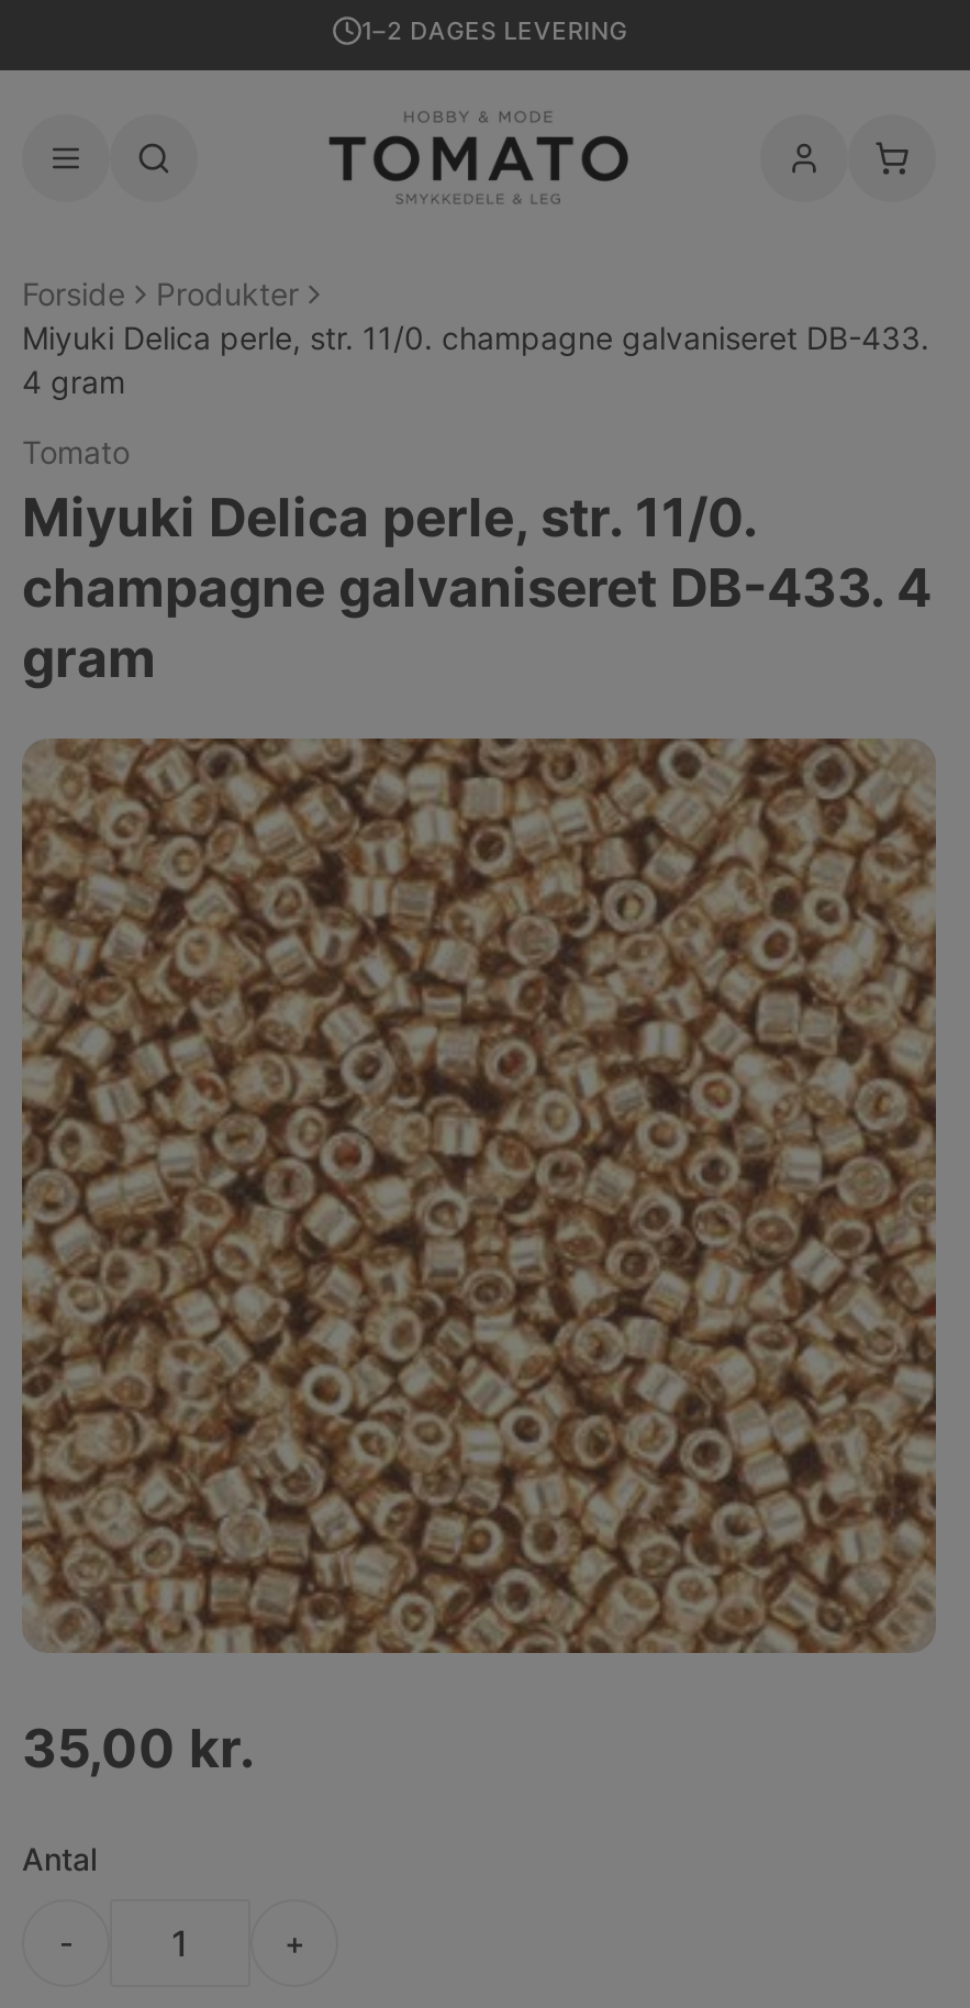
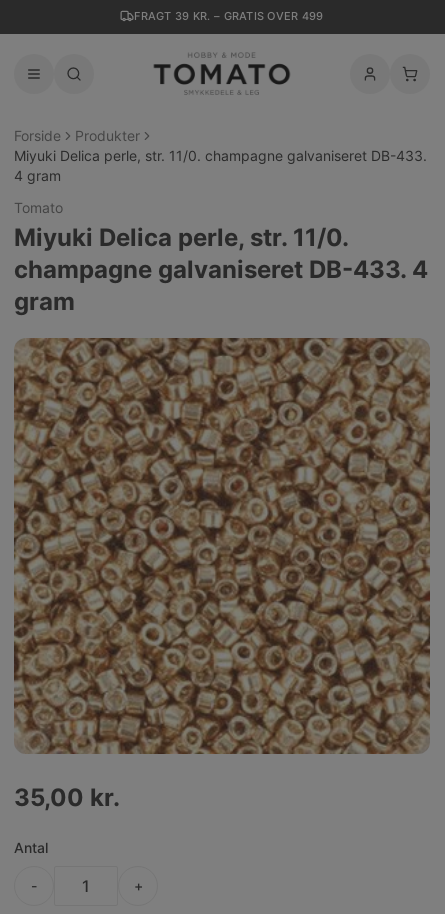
- 1–2 DAGES LEVERING
+ FRAGT 39 KR. – GRATIS OVER 499
